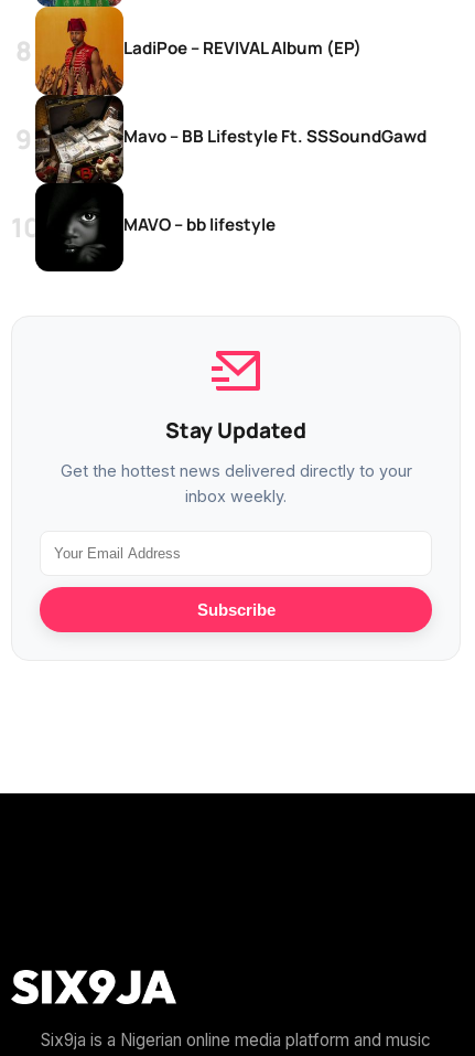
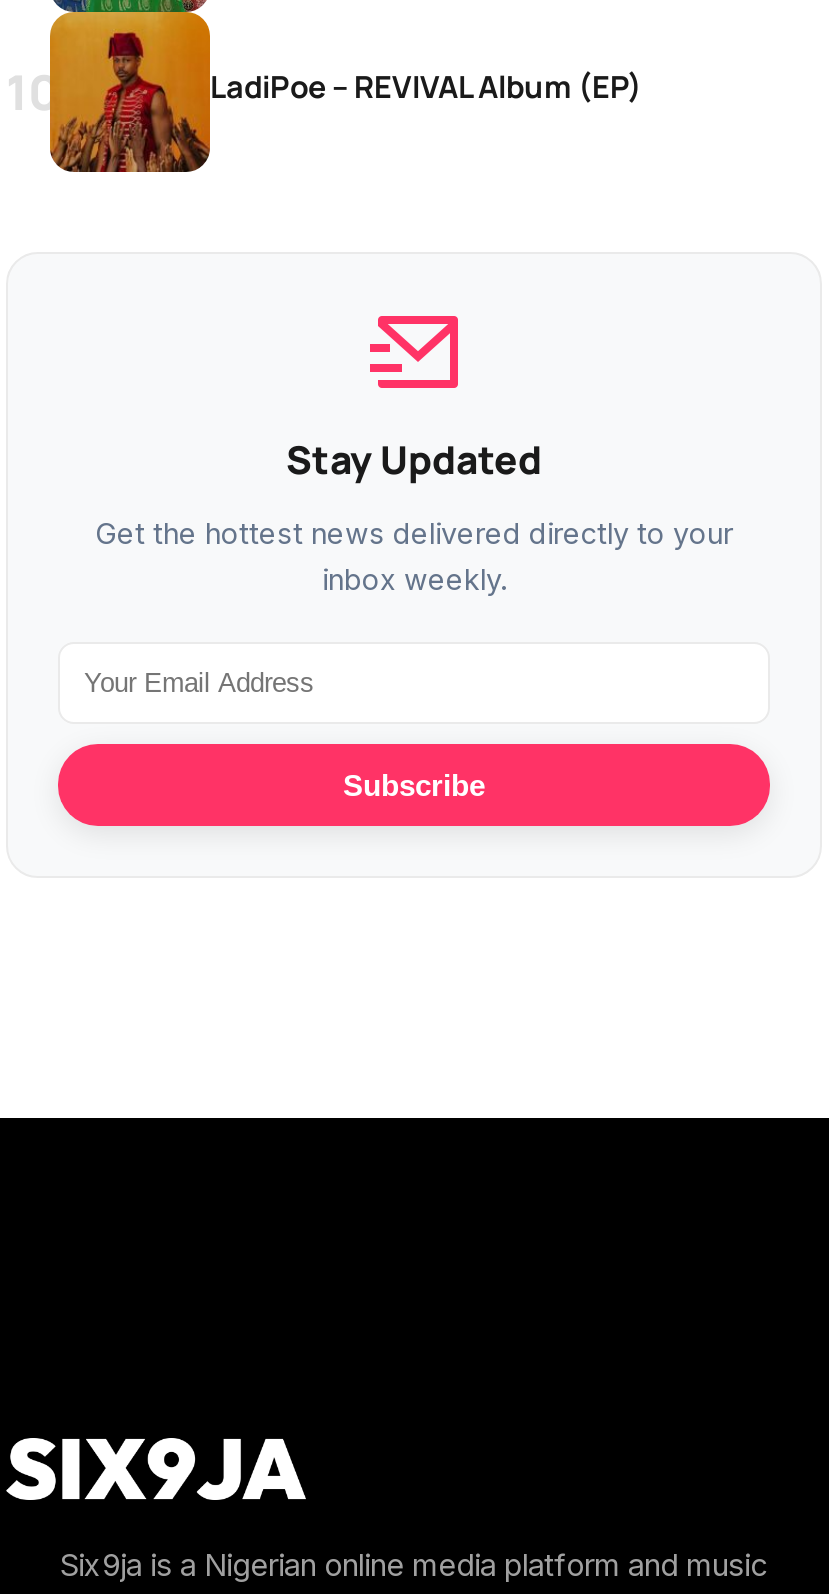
- [image]
- Mavo – BB Lifestyle Ft. SSSoundGawd

- MAVO – bb lifestyle
